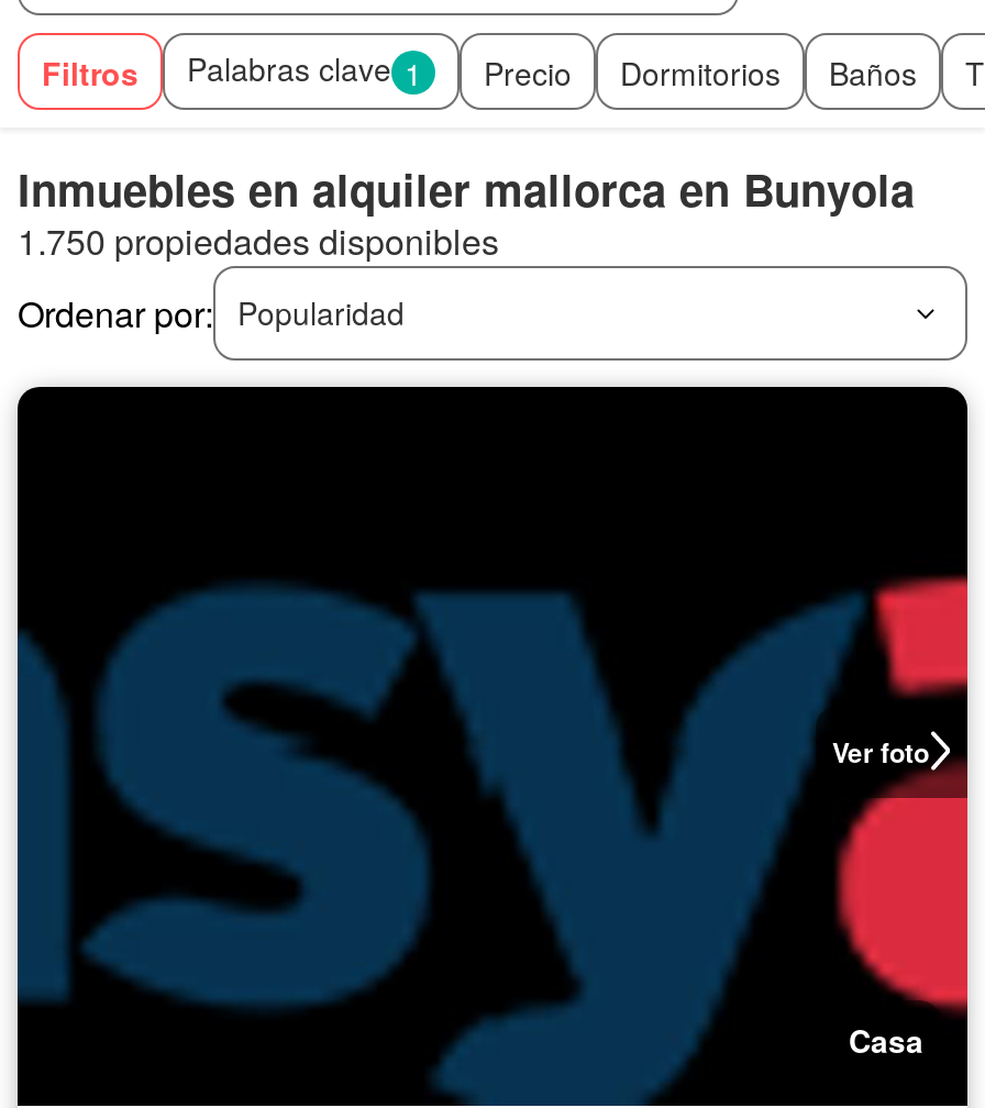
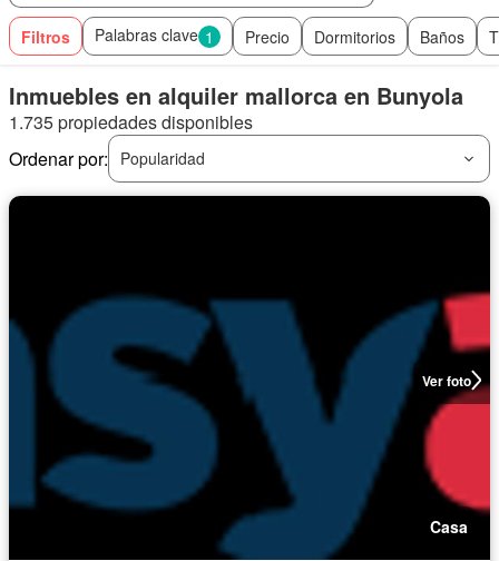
- 1.750 propiedades disponibles
+ 1.735 propiedades disponibles
